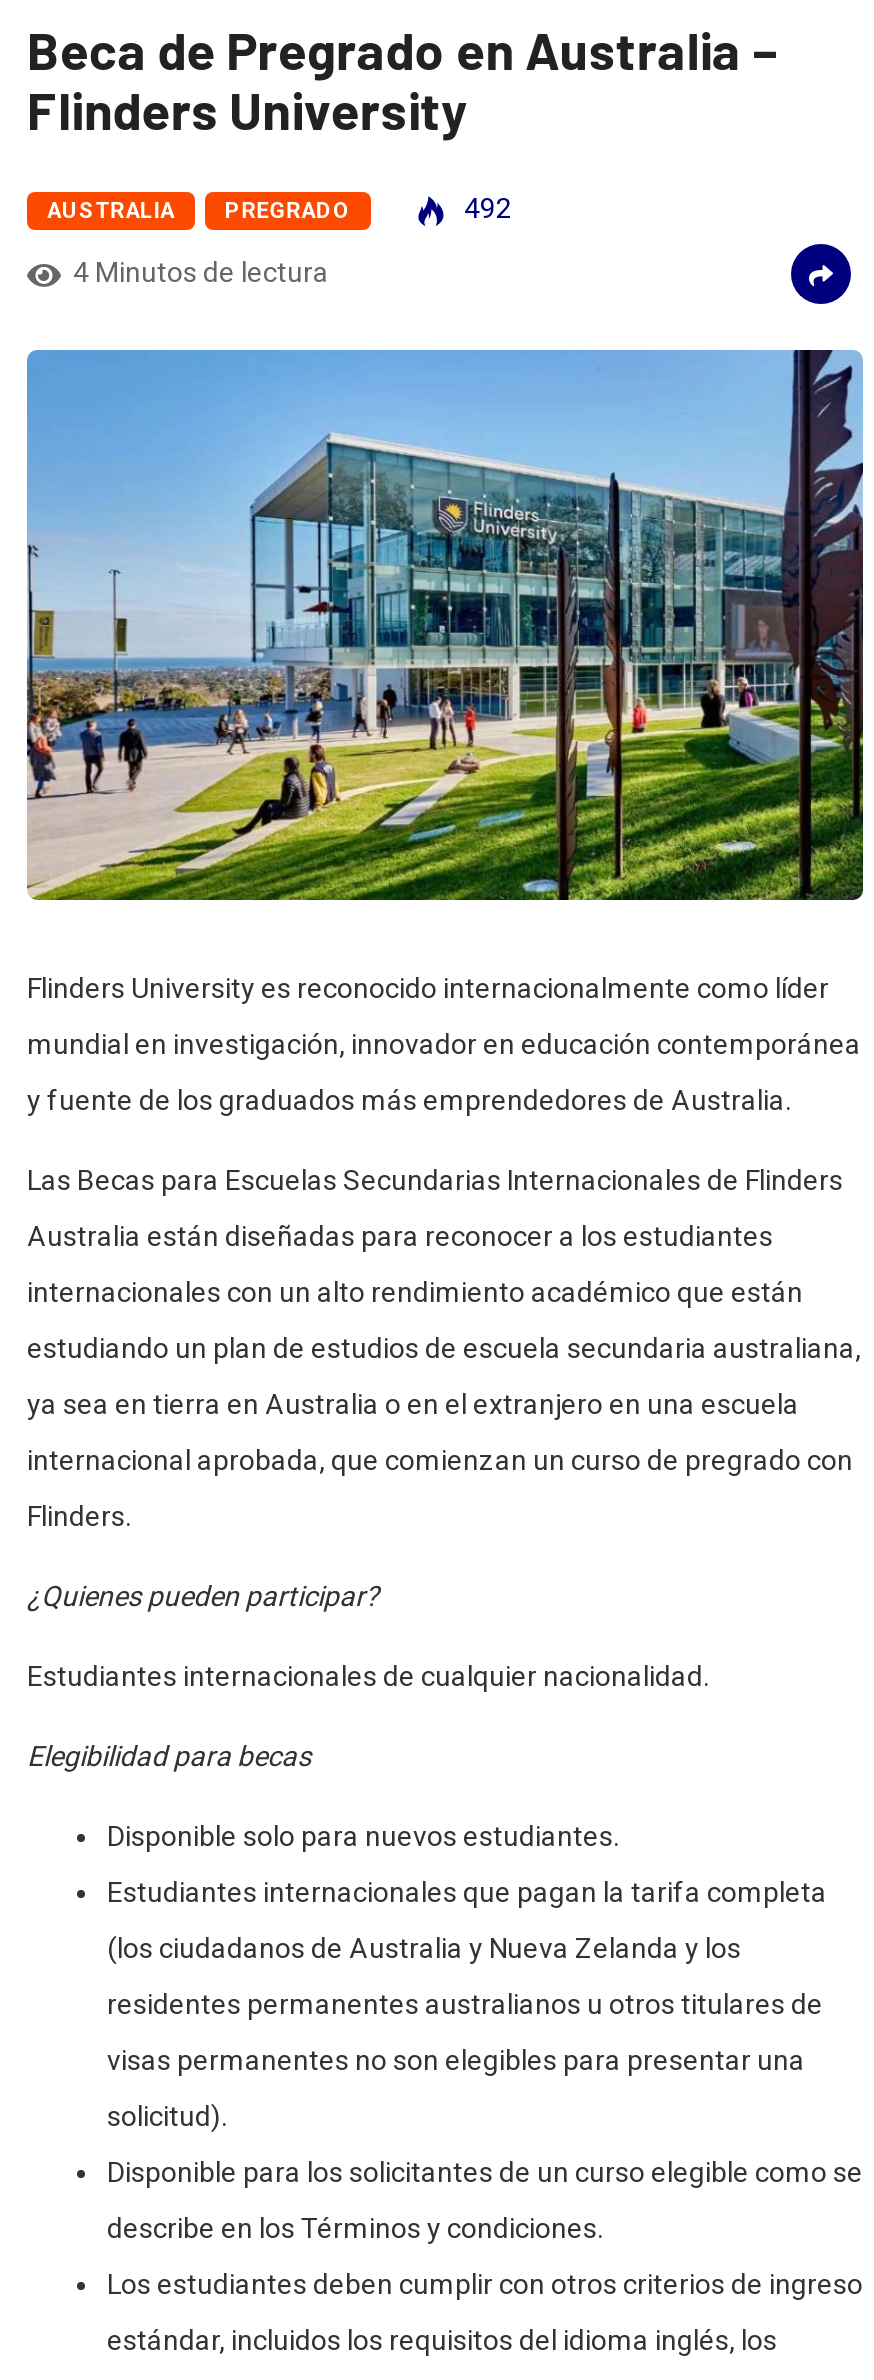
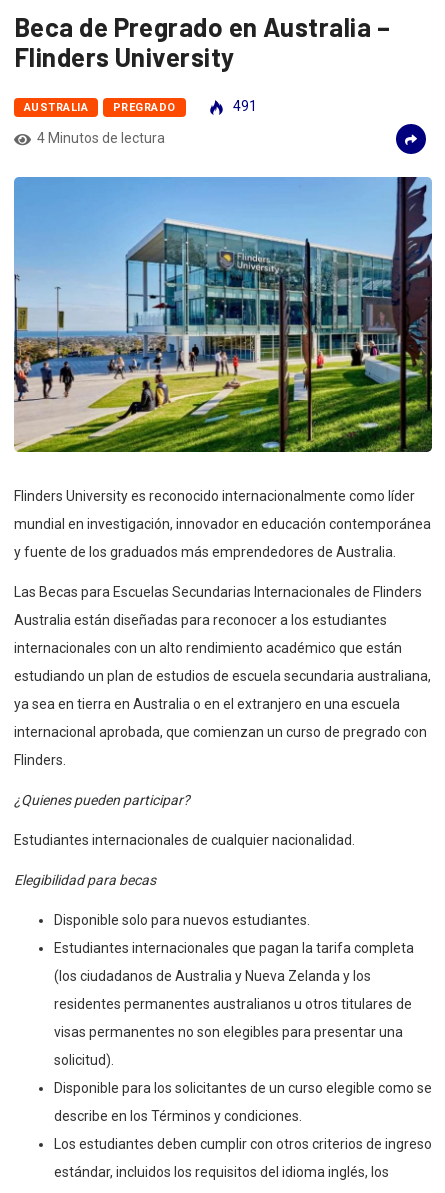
- 492
+ 491
